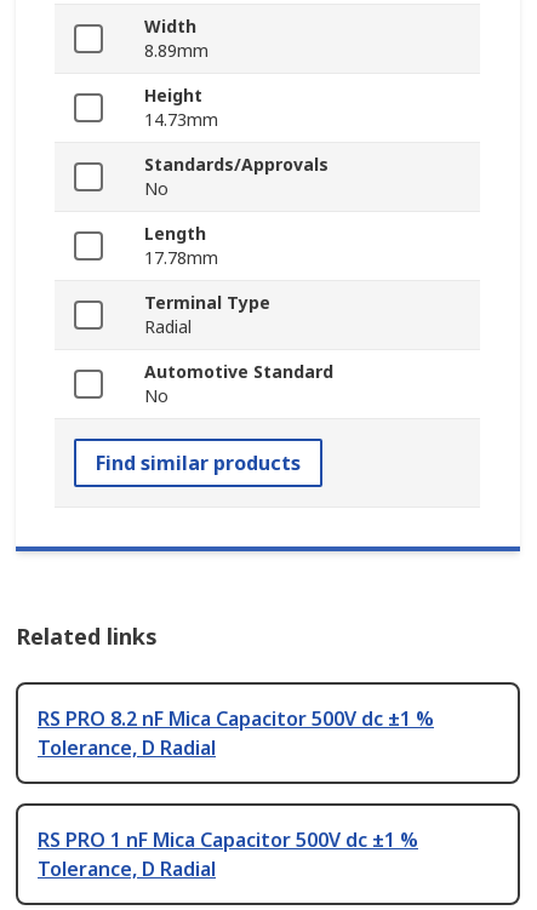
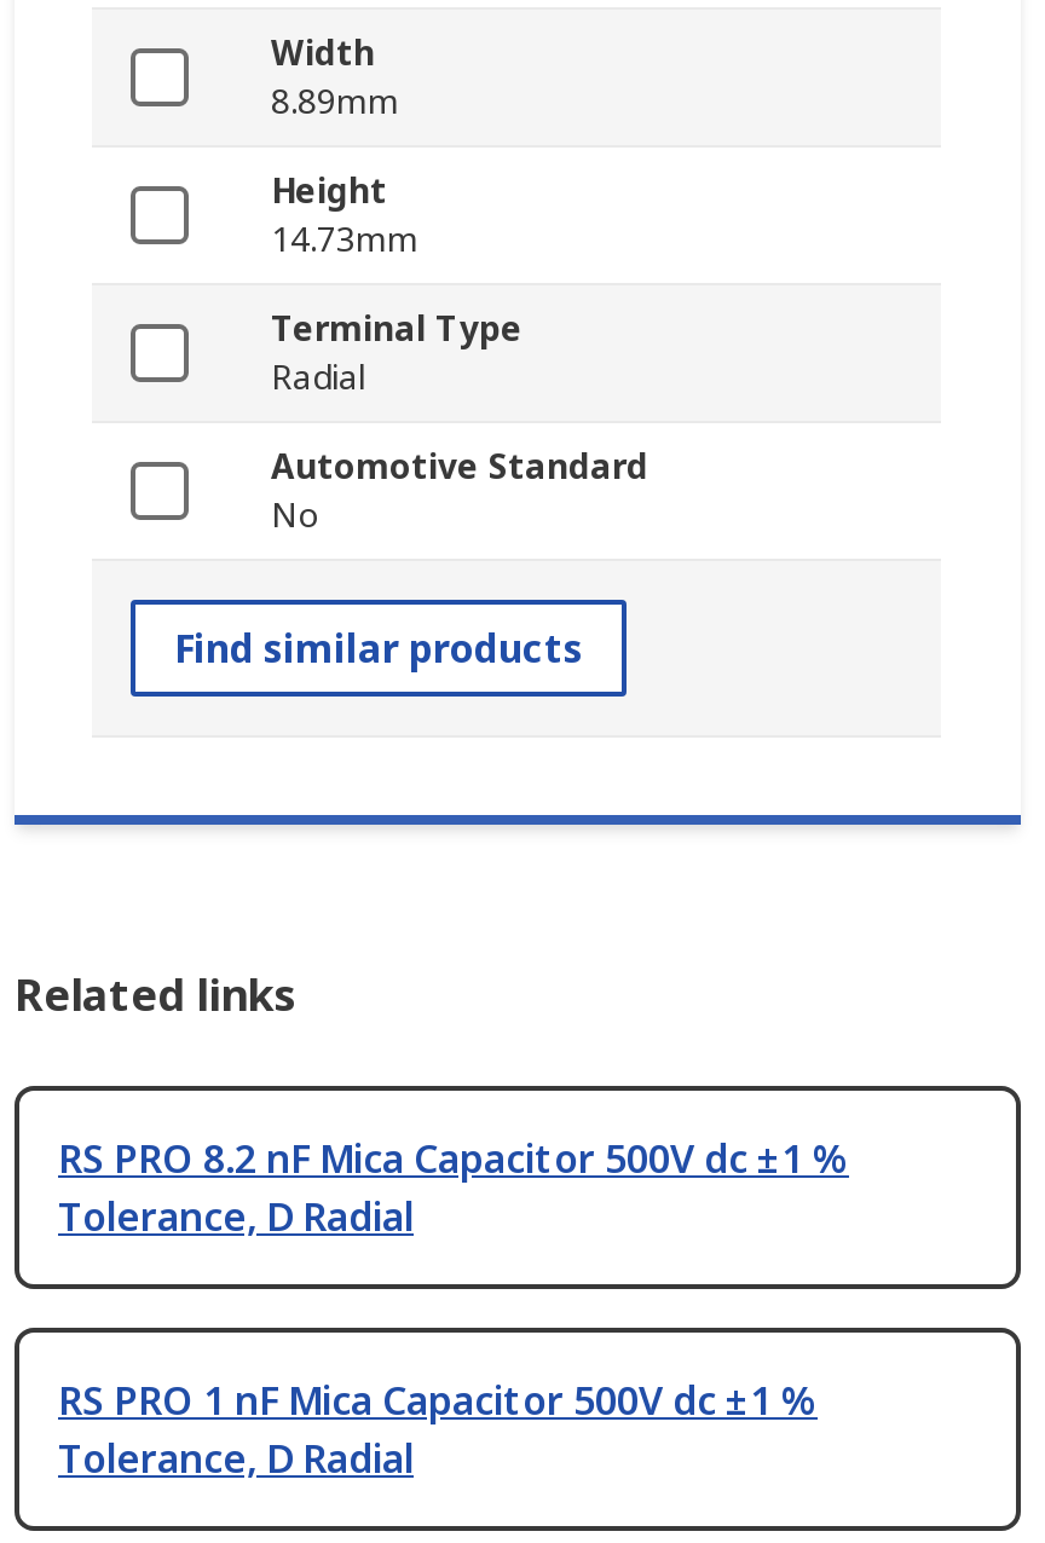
- Standards/Approvals
- No
- Length
- 17.78mm
